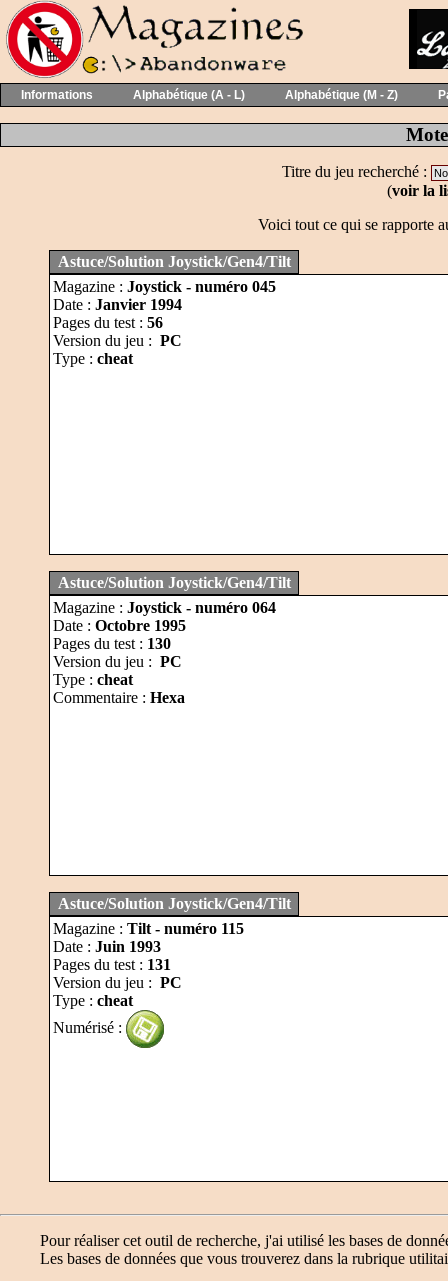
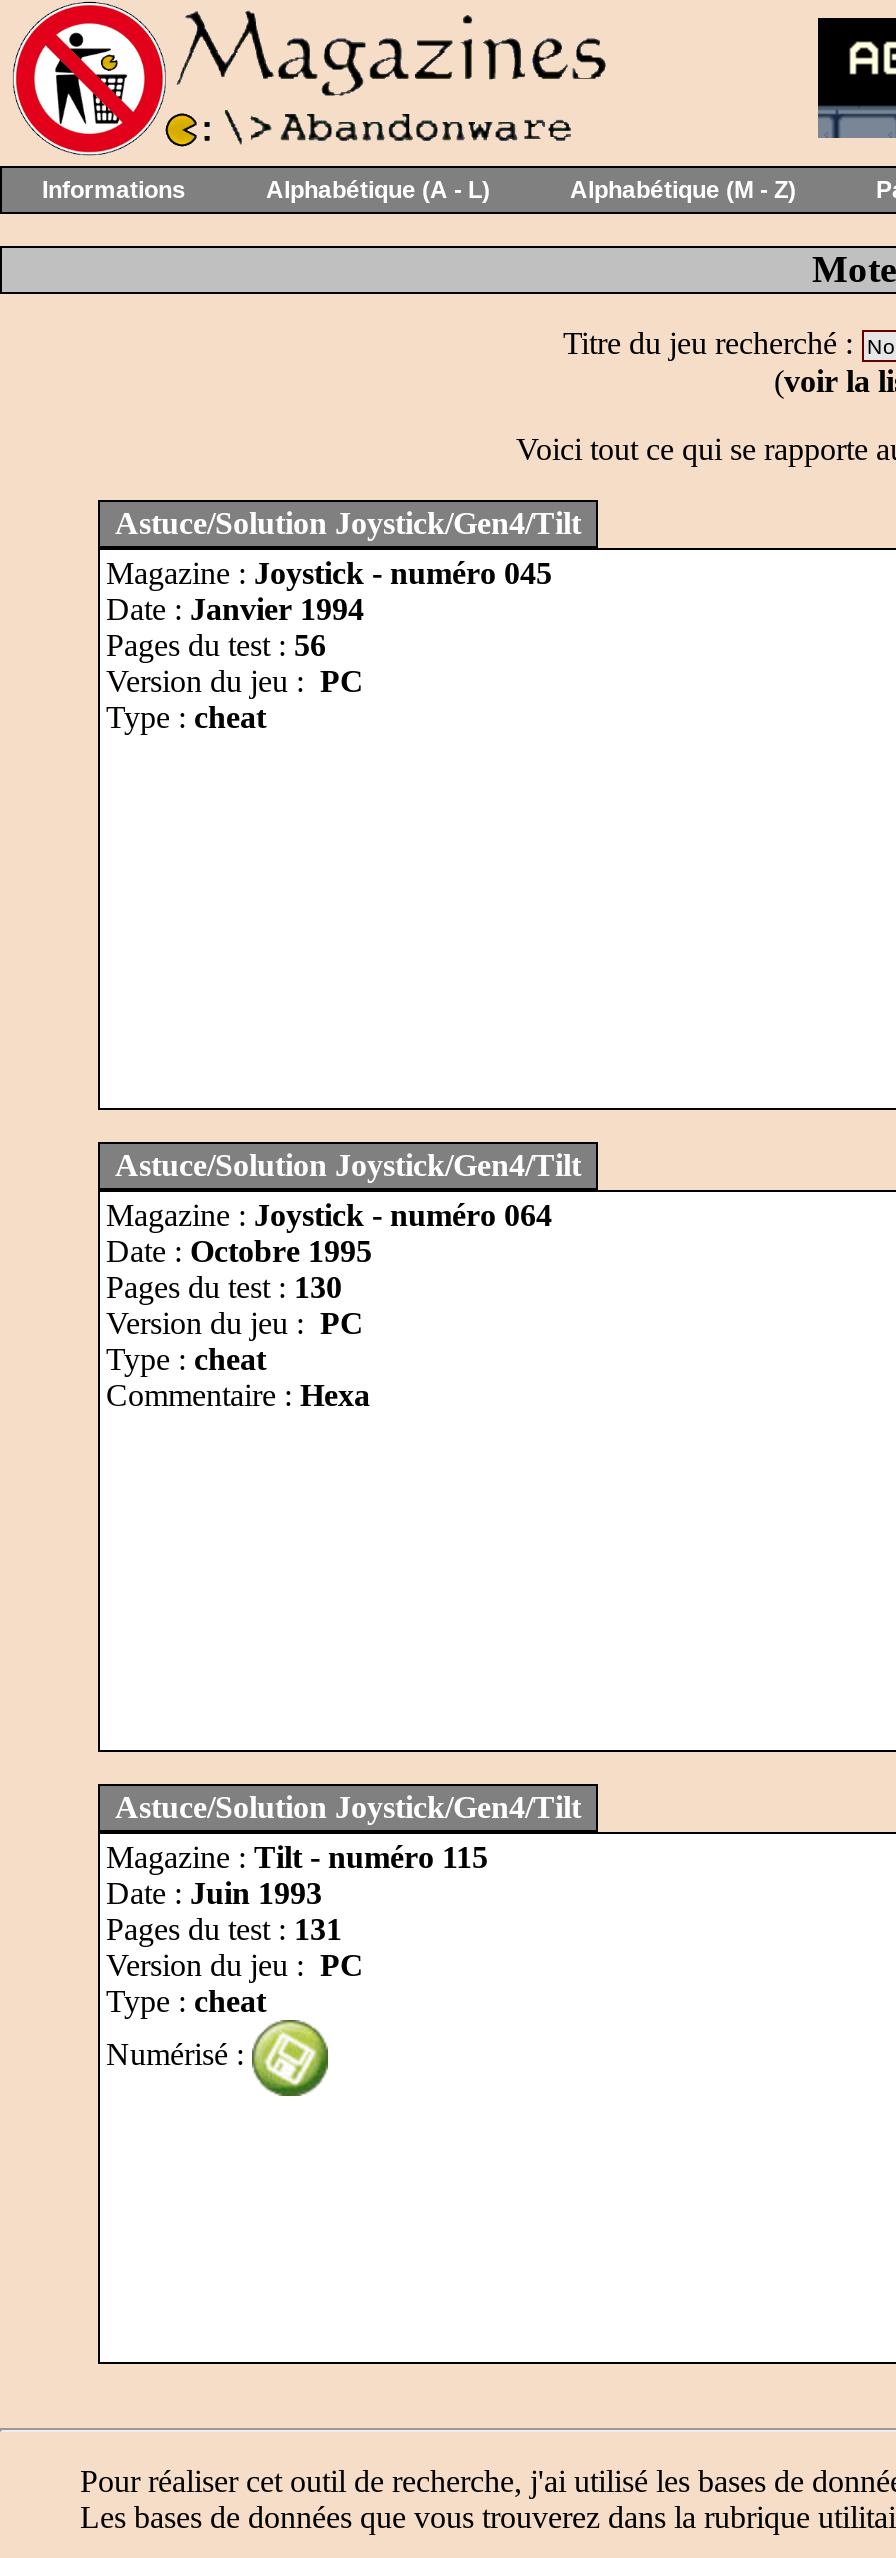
- [image]
+ [image]
